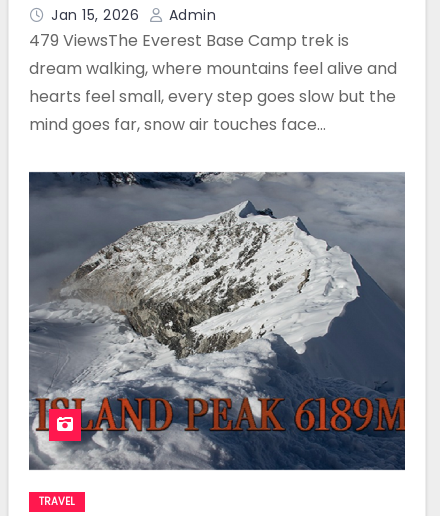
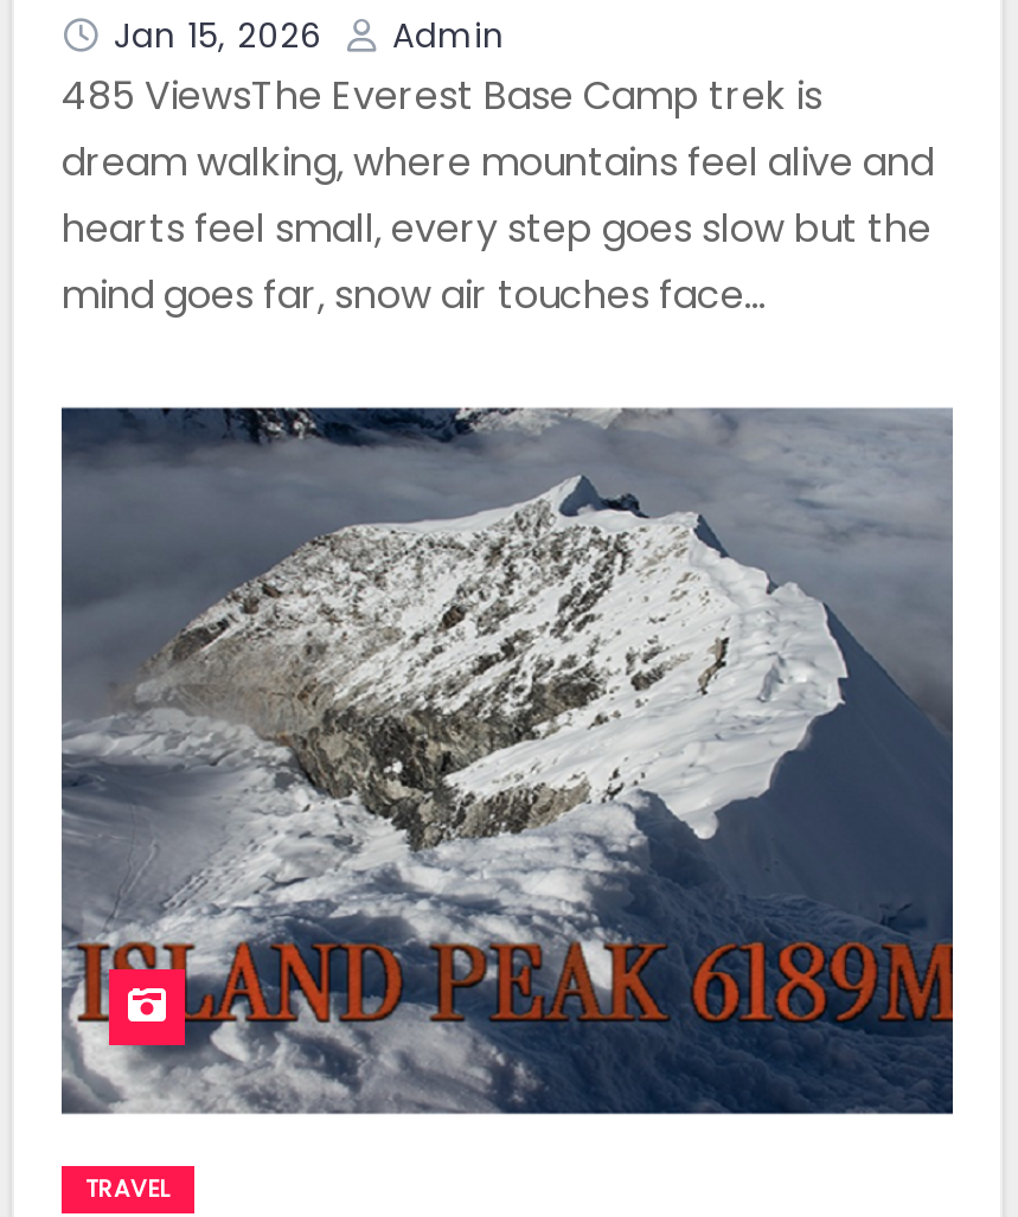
- 479 ViewsThe Everest Base Camp trek is
+ 485 ViewsThe Everest Base Camp trek is
